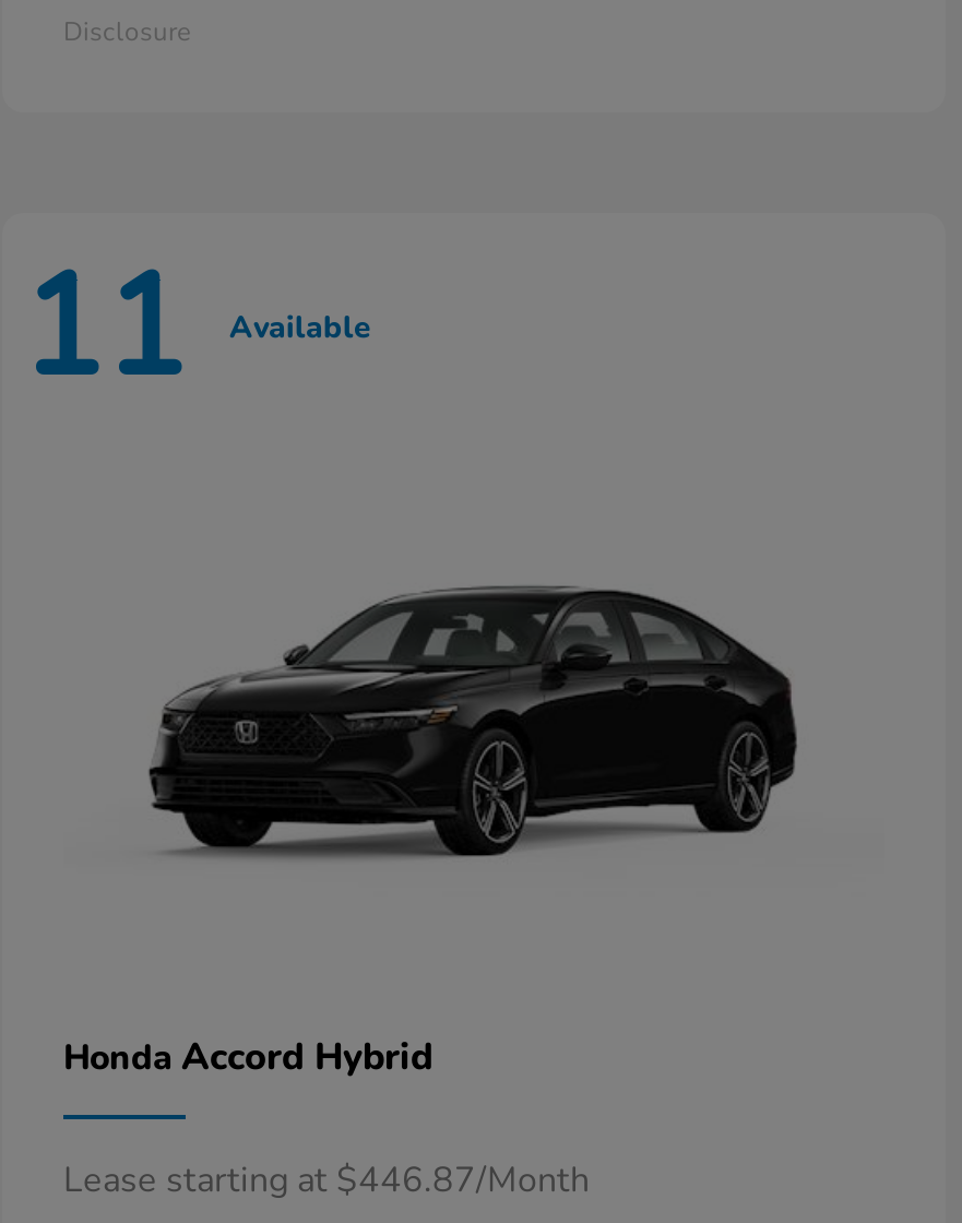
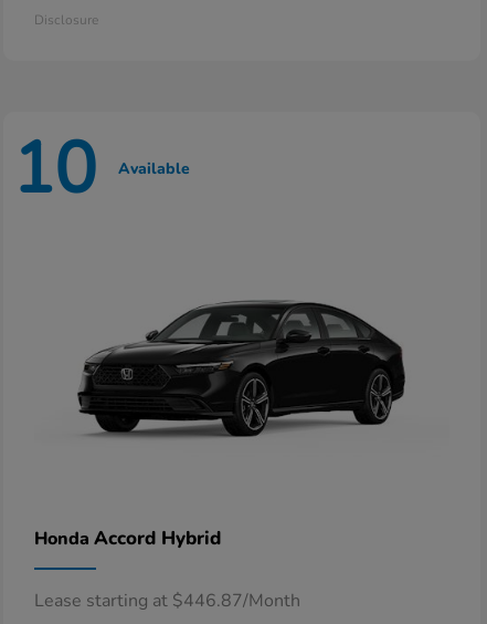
- 11 Available
+ 10 Available
